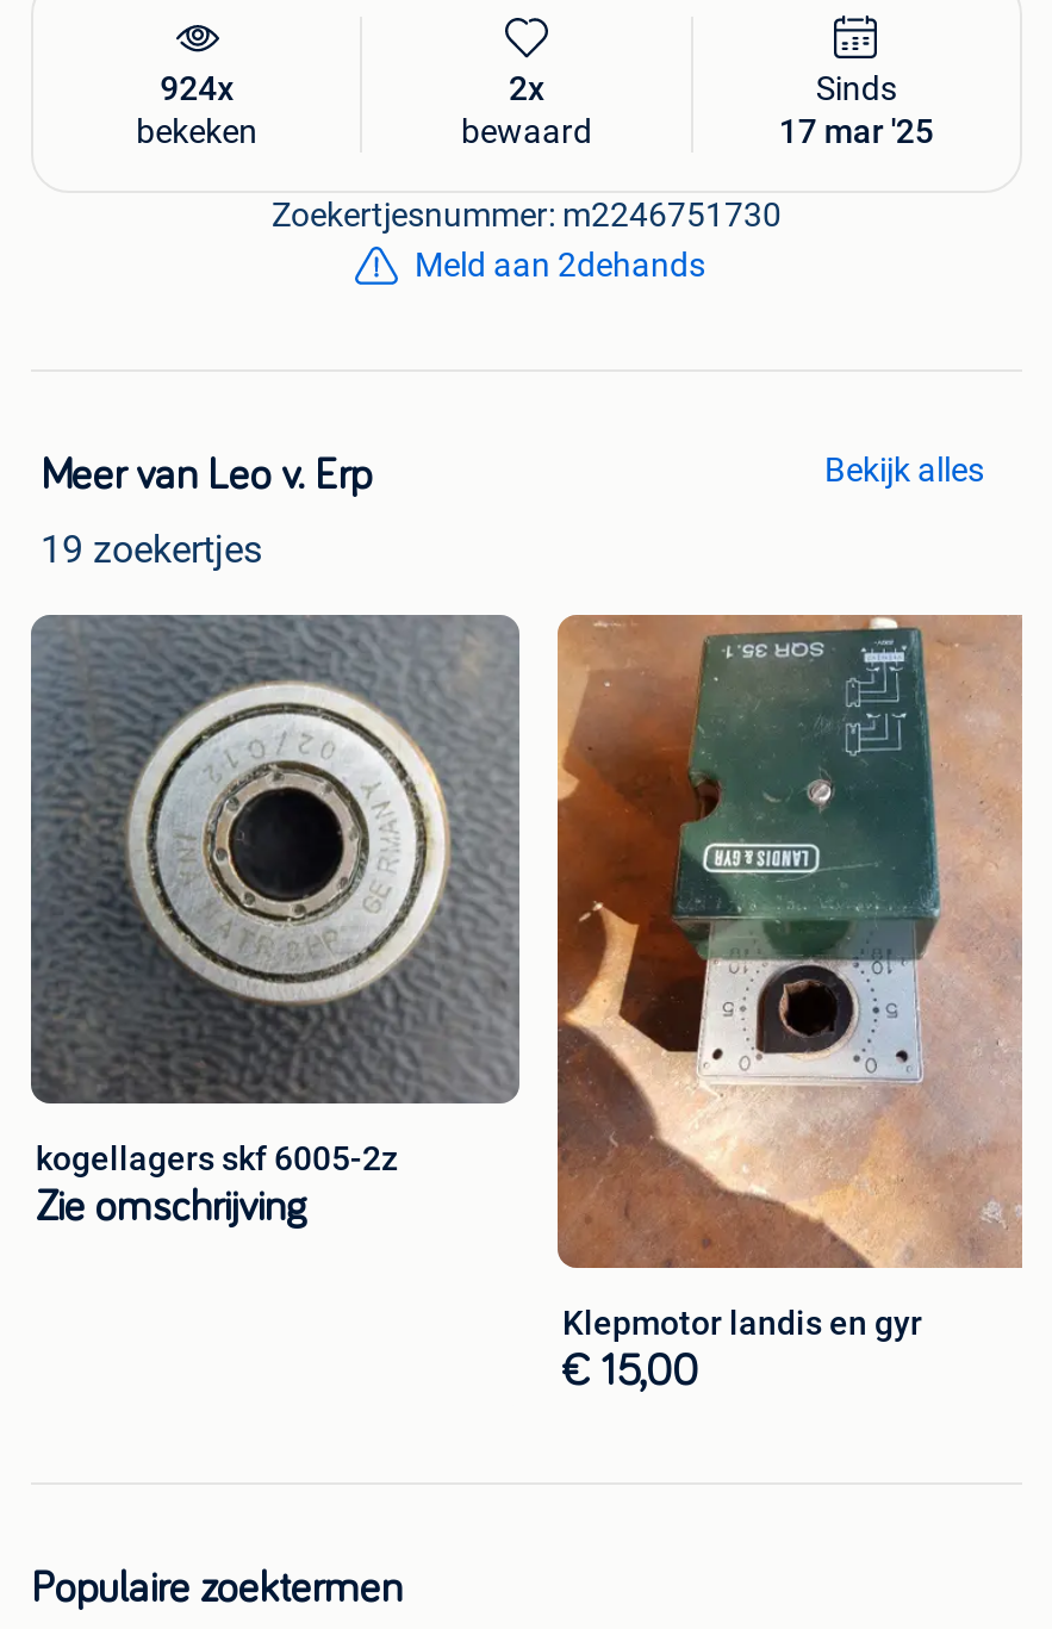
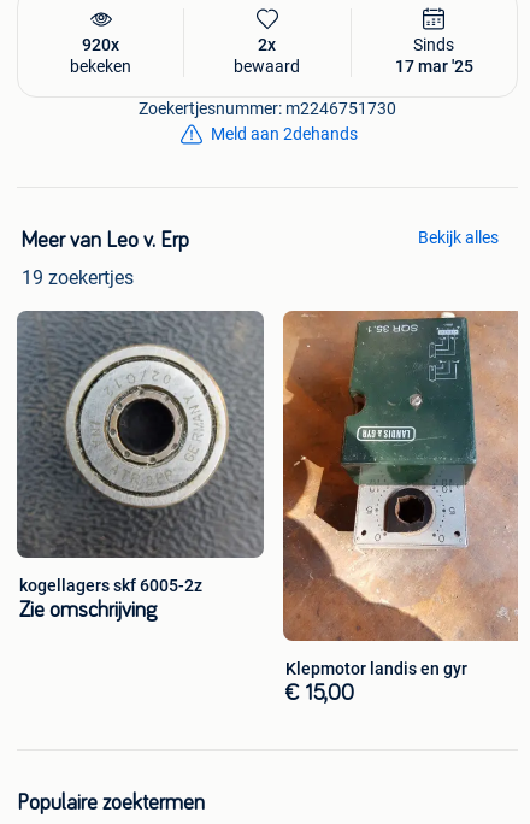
- 924x
+ 920x
